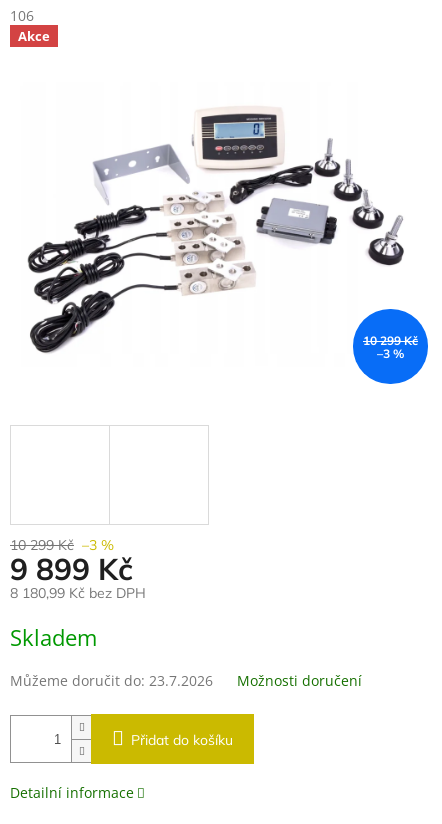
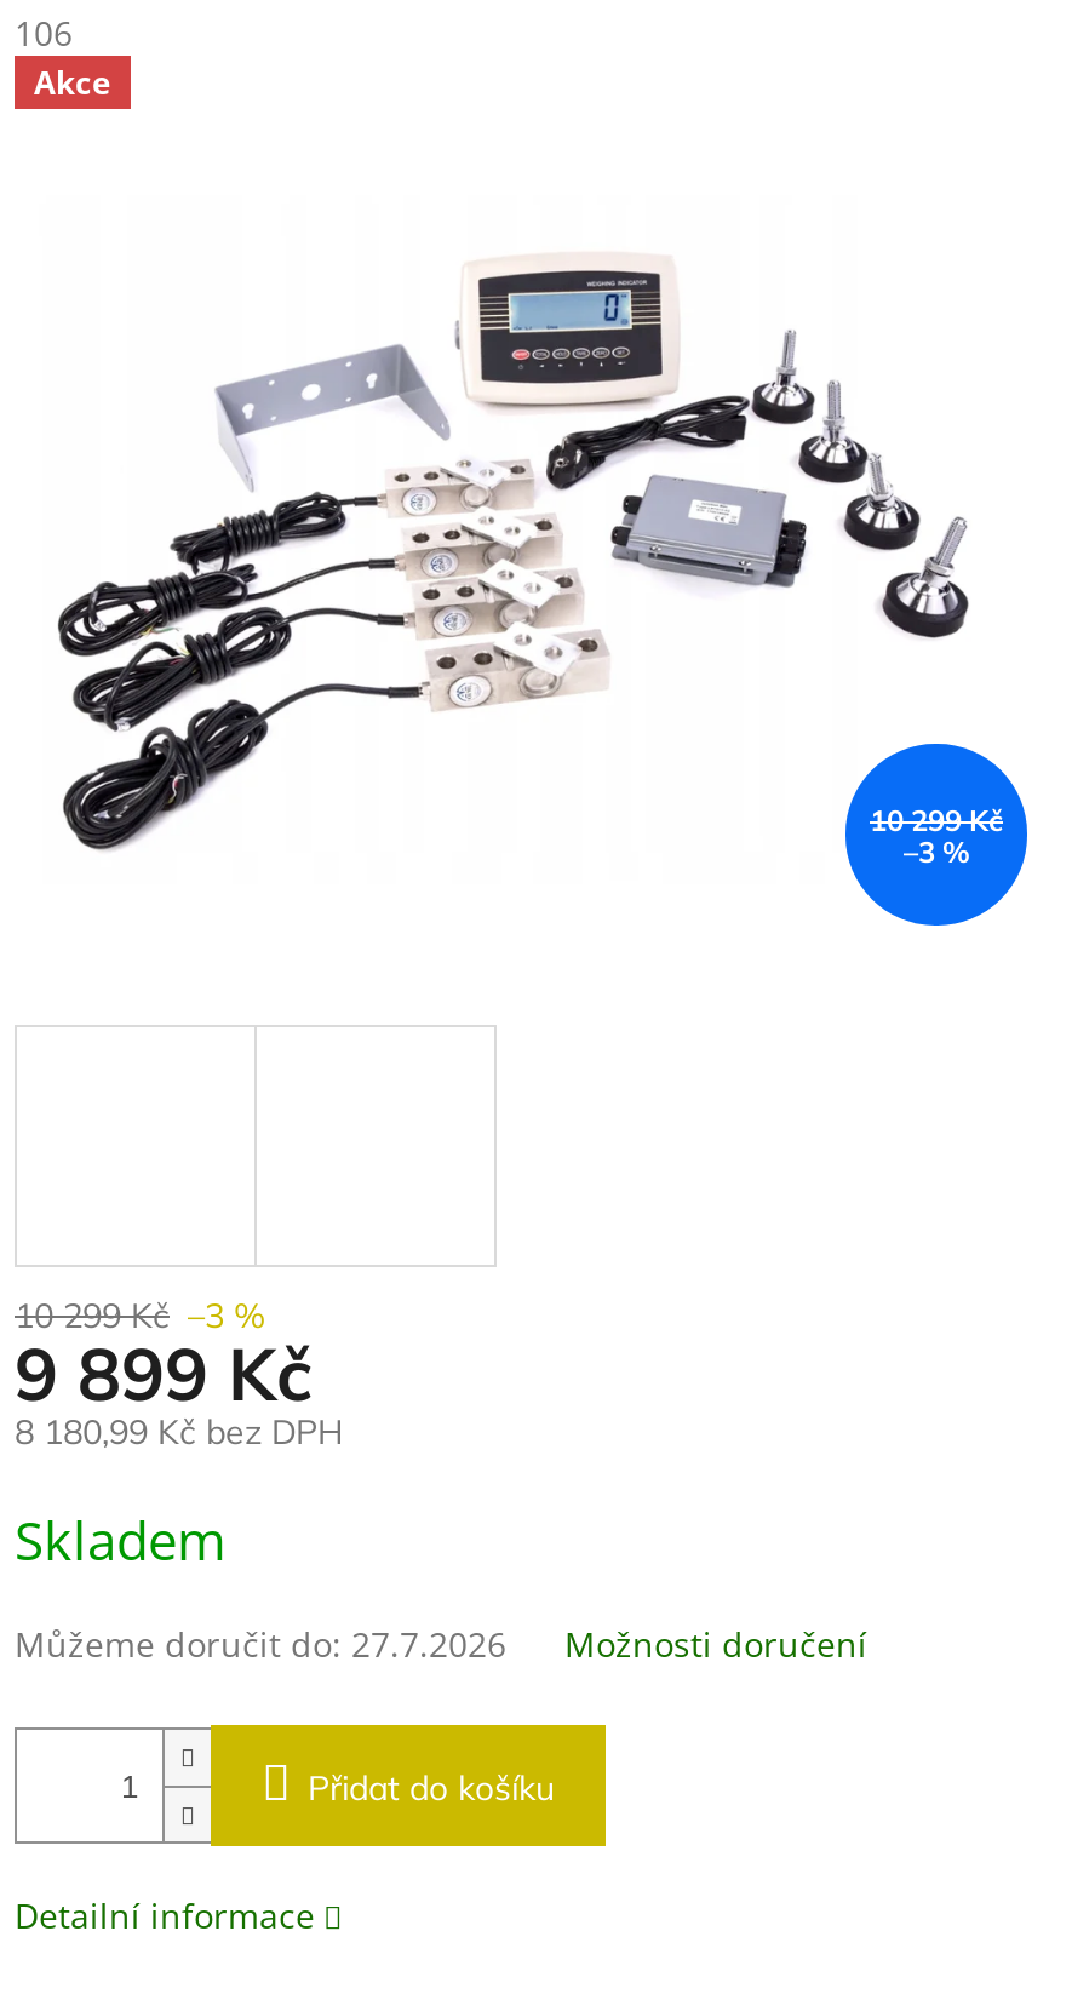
- Můžeme doručit do: 23.7.2026
+ Můžeme doručit do: 27.7.2026
